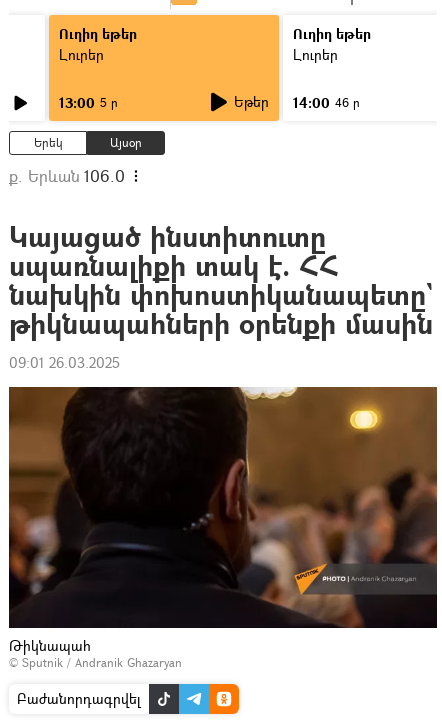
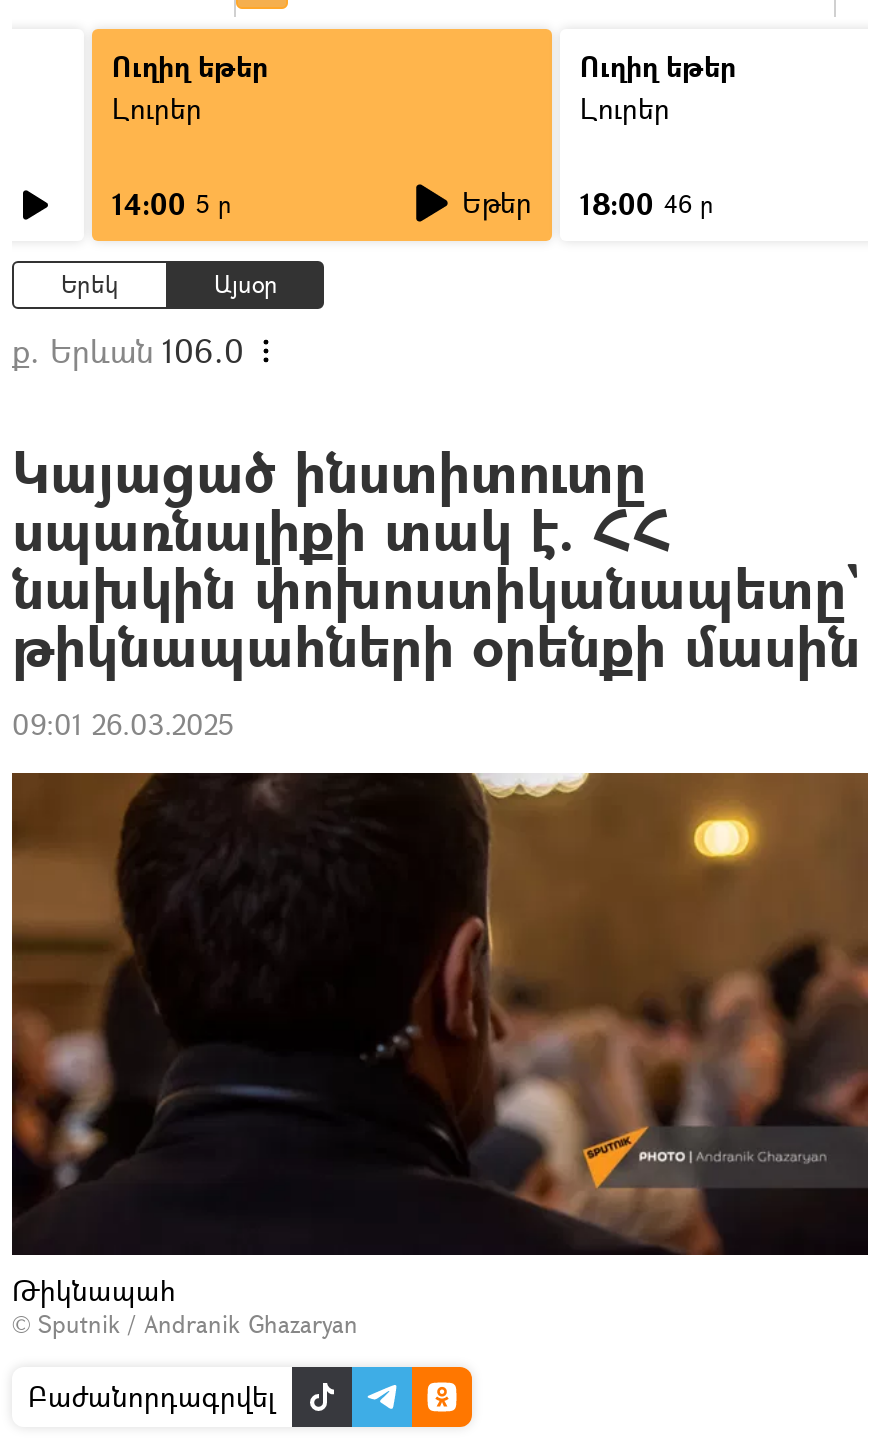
- 13:00 5 ր
+ 14:00 5 ր

- Եթեր 14:00 46 ր
+ Եթեր 18:00 46 ր
